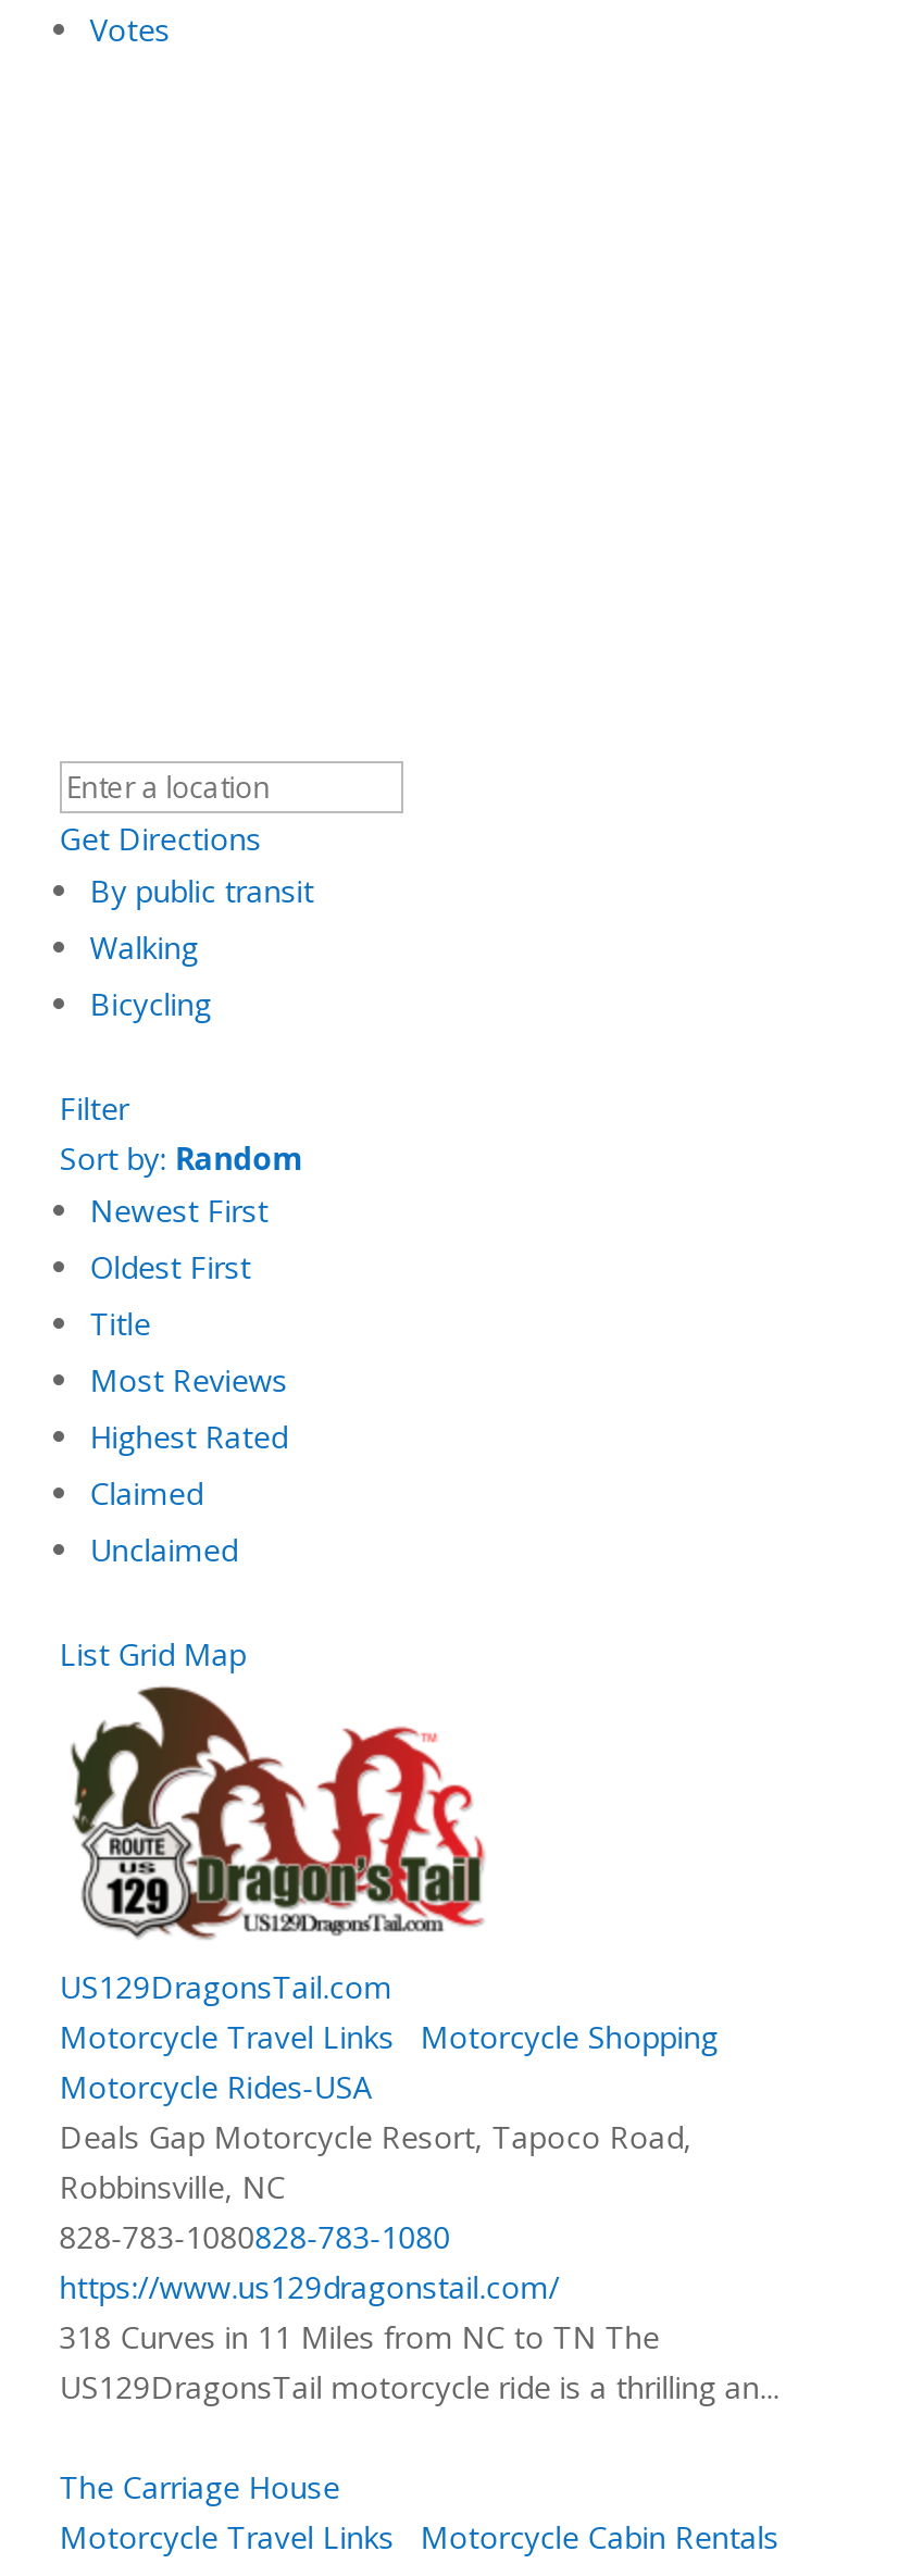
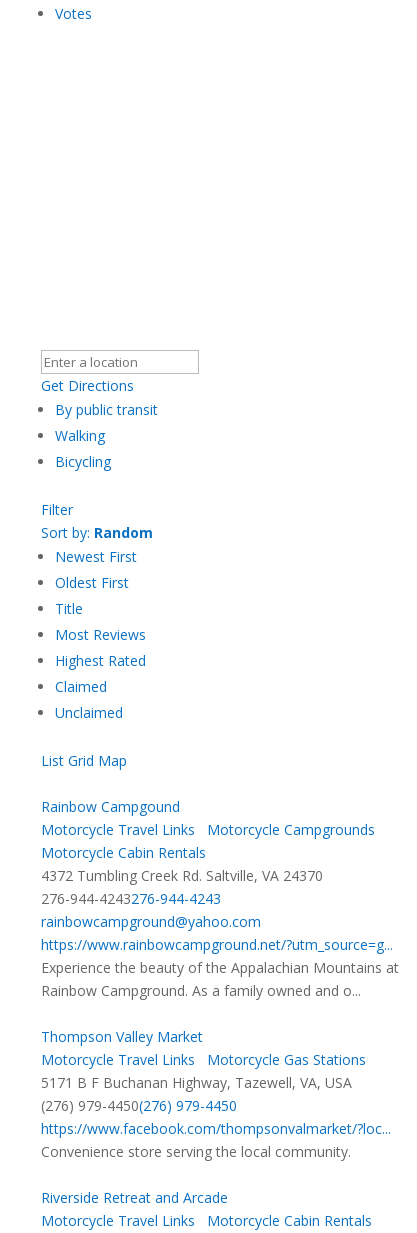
- US129DragonsTail.com
- Motorcycle Travel Links Motorcycle Shopping
- Motorcycle Rides-USA
- Deals Gap Motorcycle Resort, Tapoco Road,
- Robbinsville, NC
- 828-783-1080828-783-1080
- https://www.us129dragonstail.com/
- 318 Curves in 11 Miles from NC to TN The
- US129DragonsTail motorcycle ride is a thrilling an...
- The Carriage House
+ Rainbow Campgound
+ Motorcycle Travel Links Motorcycle Campgrounds
+ Motorcycle Cabin Rentals
+ 4372 Tumbling Creek Rd. Saltville, VA 24370
+ 276-944-4243276-944-4243
+ rainbowcampground@yahoo.com
+ https://www.rainbowcampground.net/?utm_source=g...
+ Experience the beauty of the Appalachian Mountains at
+ Rainbow Campground. As a family owned and o...
+ Thompson Valley Market
+ Motorcycle Travel Links Motorcycle Gas Stations
+ 5171 B F Buchanan Highway, Tazewell, VA, USA
+ (276) 979-4450(276) 979-4450
+ https://www.facebook.com/thompsonvalmarket/?loc...
+ Convenience store serving the local community.
+ Riverside Retreat and Arcade
